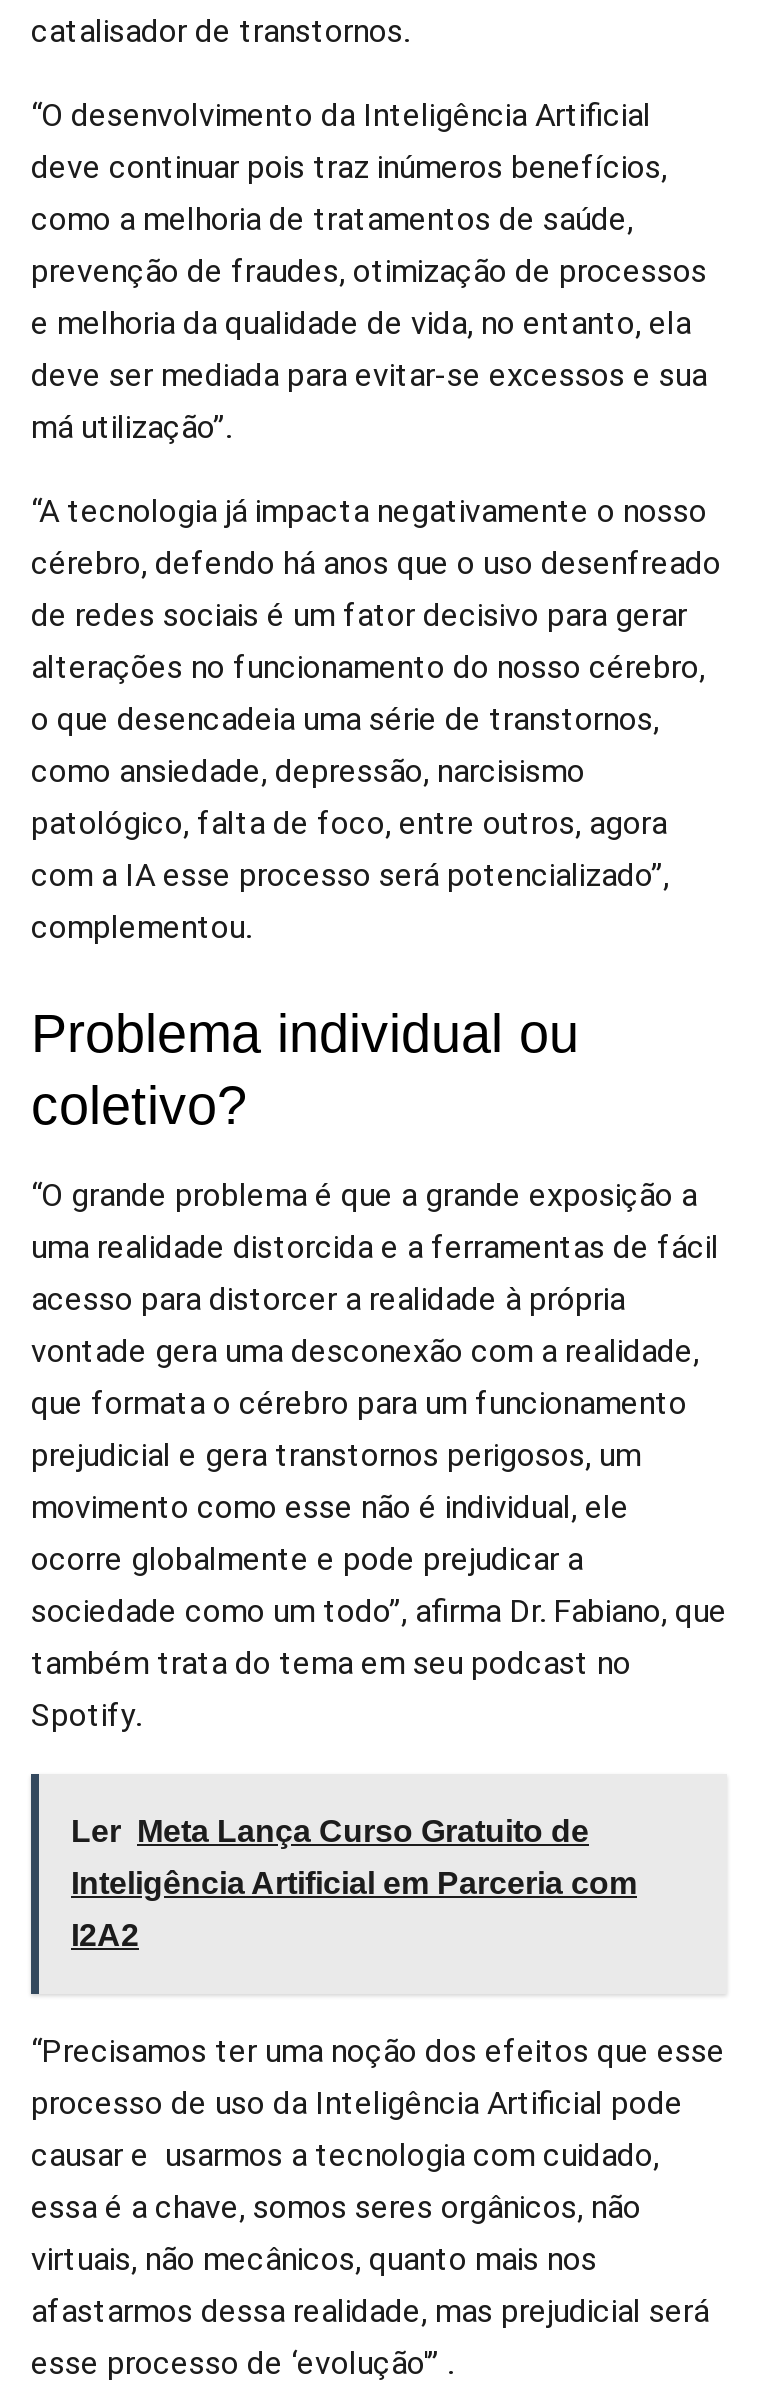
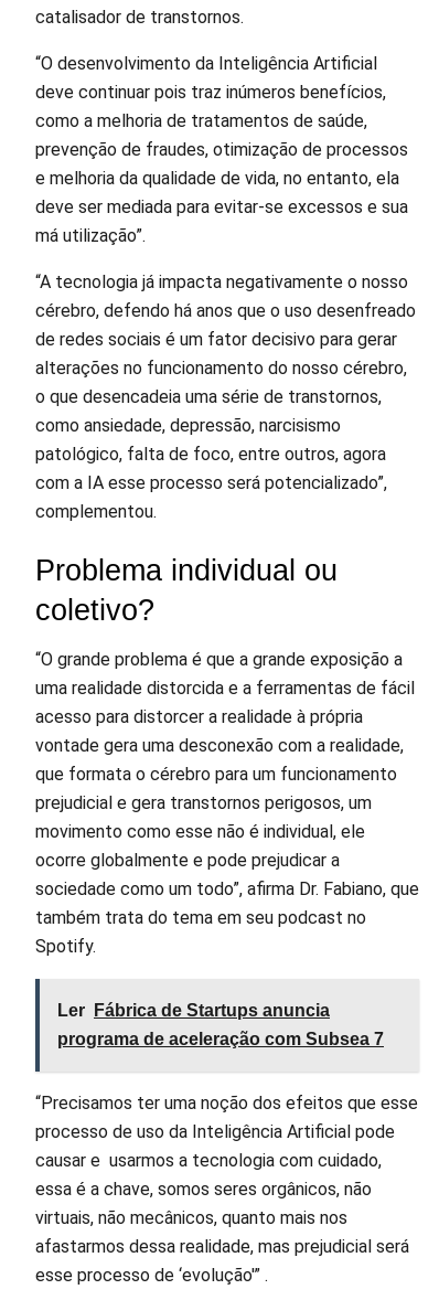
- Ler Meta Lança Curso Gratuito de
- Inteligência Artificial em Parceria com
- I2A2
+ Ler Fábrica de Startups anuncia
+ programa de aceleração com Subsea 7
